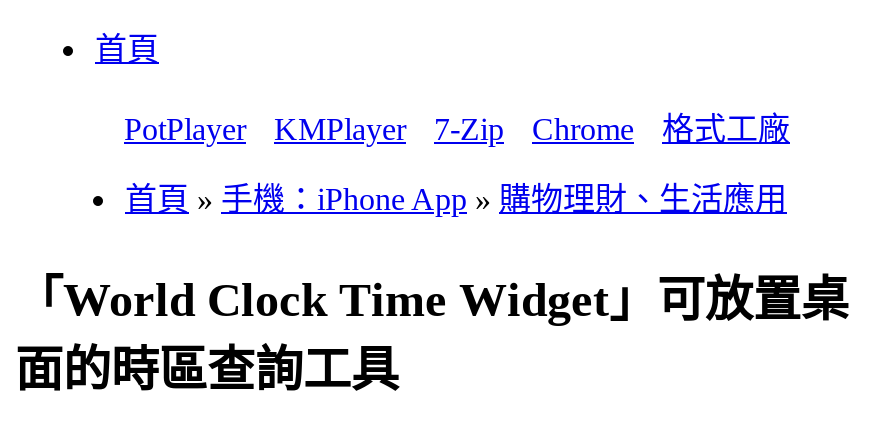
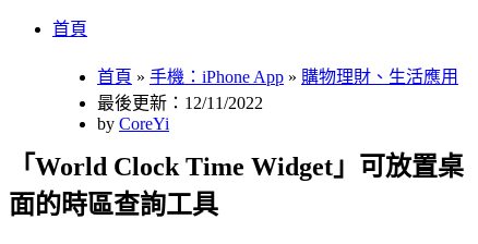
- PotPlayer
- KMPlayer
- 7-Zip
- Chrome
- 格式工廠

moved up: 首頁 » 手機：iPhone App » 購物理財、生活應用

+ 最後更新：12/11/2022
+ by CoreYi
